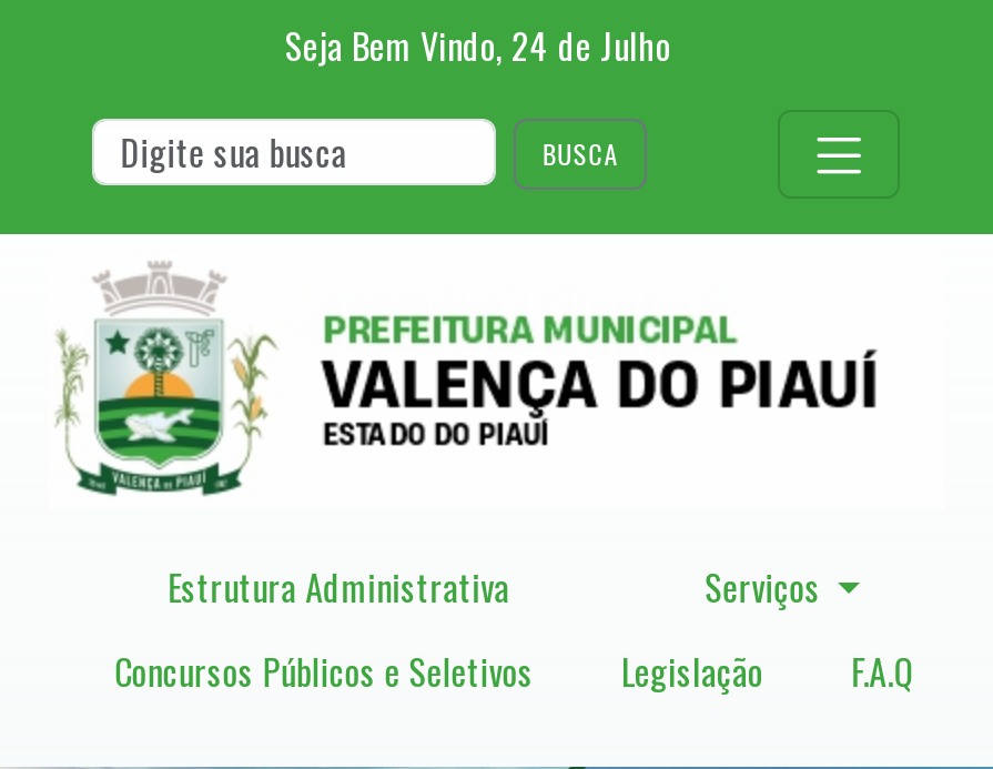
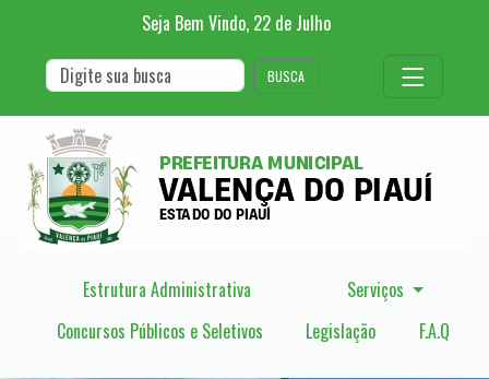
- Seja Bem Vindo, 24 de Julho
+ Seja Bem Vindo, 22 de Julho
